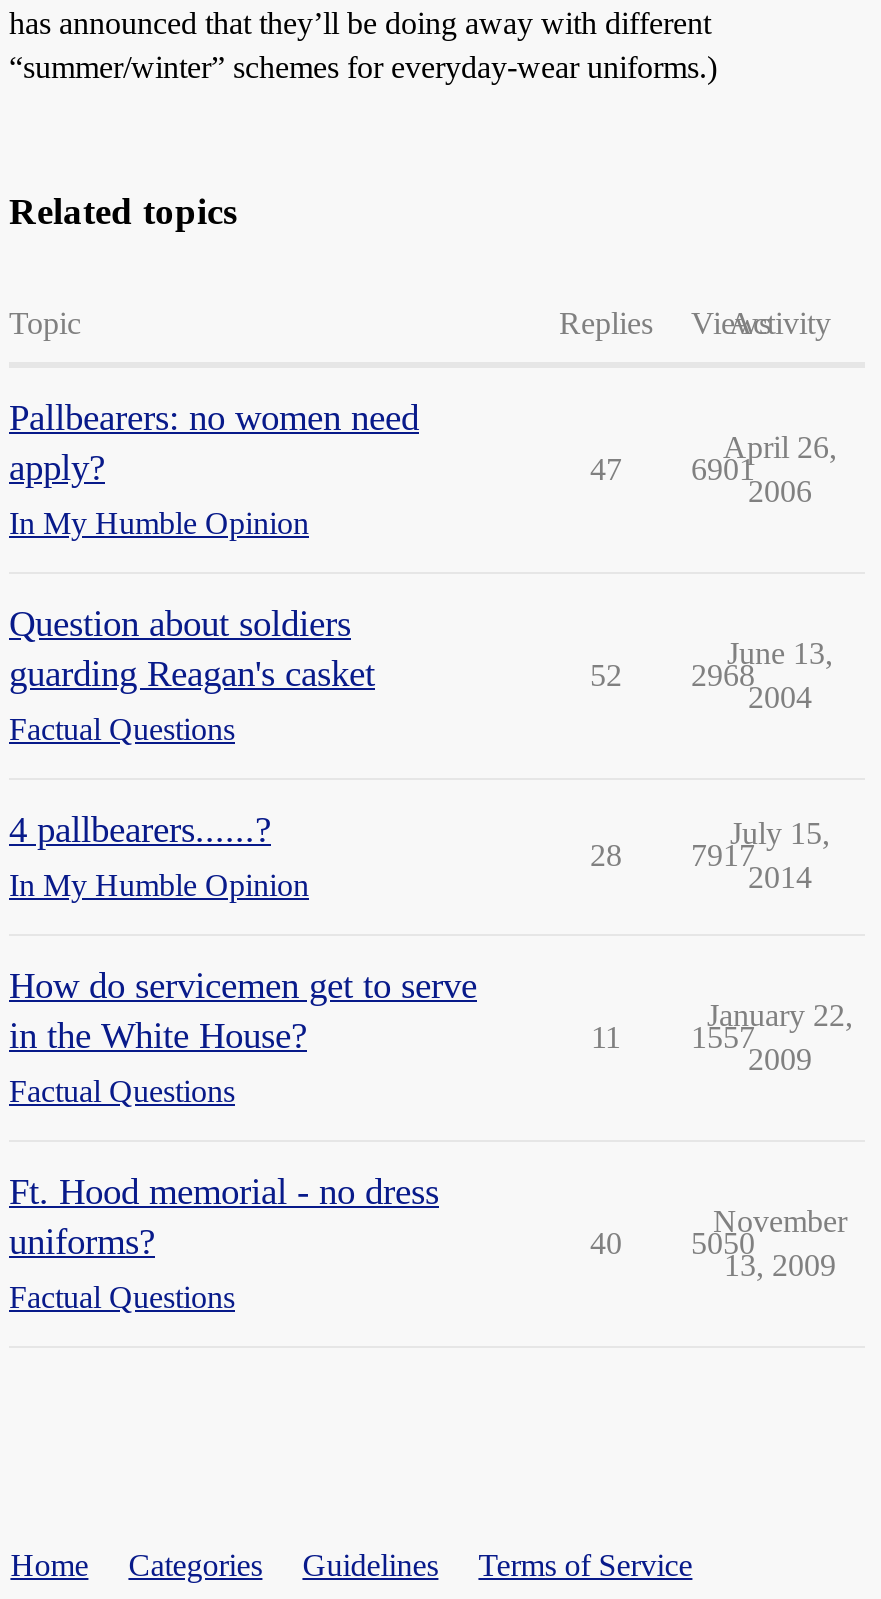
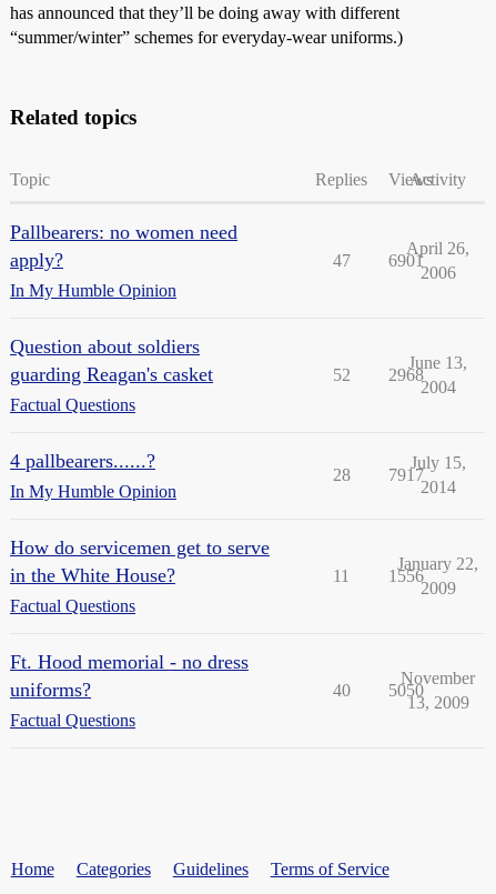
- 1557
+ 1556
